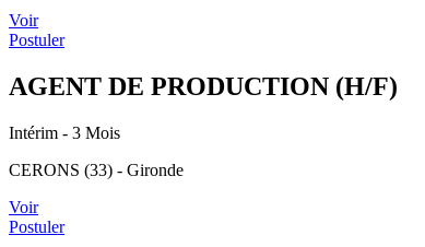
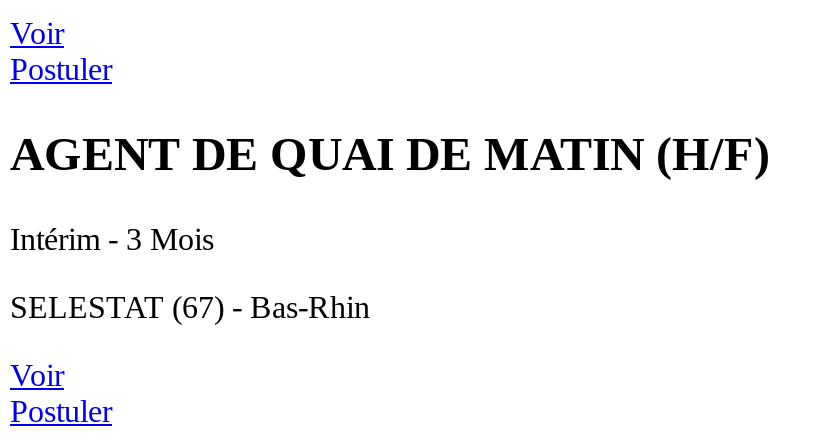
- AGENT DE PRODUCTION (H/F)
+ AGENT DE QUAI DE MATIN (H/F)

- CERONS (33) - Gironde
+ SELESTAT (67) - Bas-Rhin
